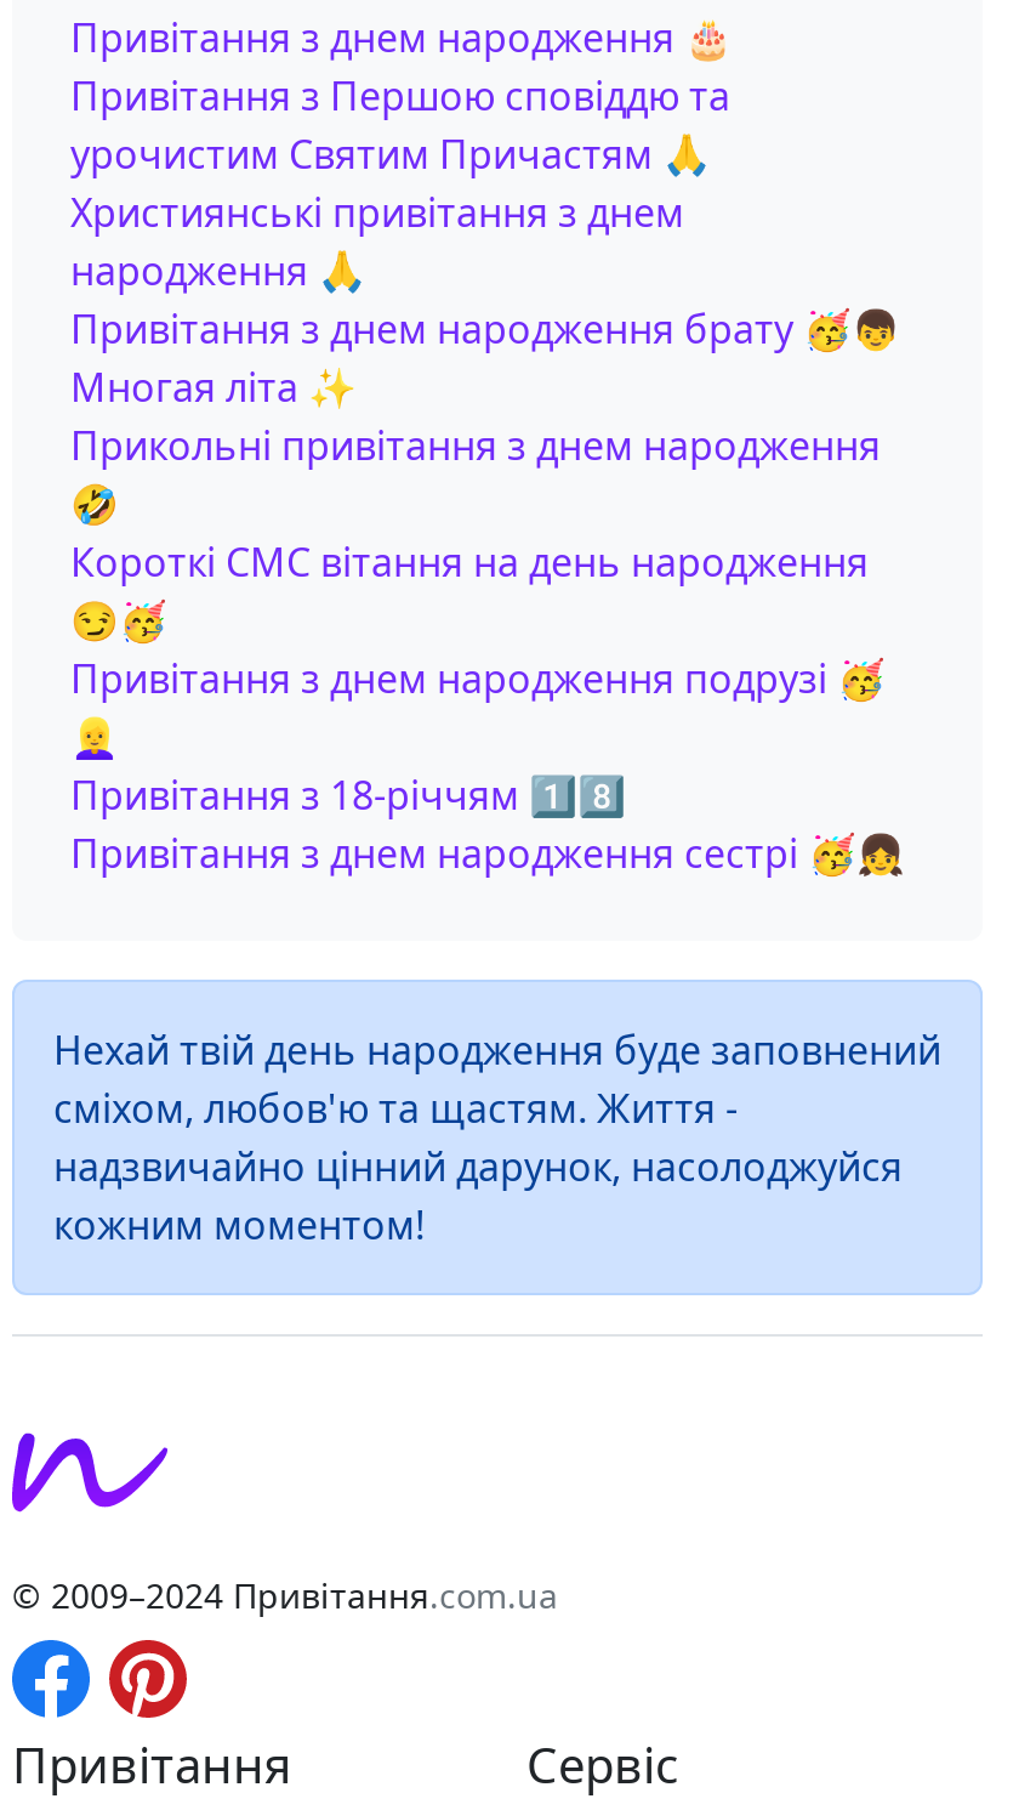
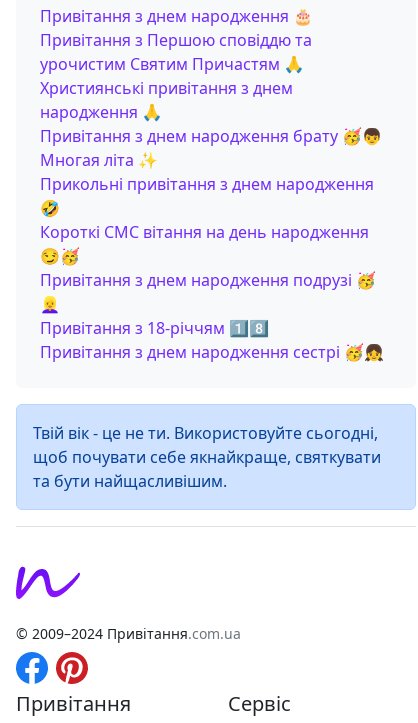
- Нехай твій день народження буде заповнений
- сміхом, любов'ю та щастям. Життя -
- надзвичайно цінний дарунок, насолоджуйся
- кожним моментом!
+ Твій вік - це не ти. Використовуйте сьогодні,
+ щоб почувати себе якнайкраще, святкувати
+ та бути найщасливішим.
